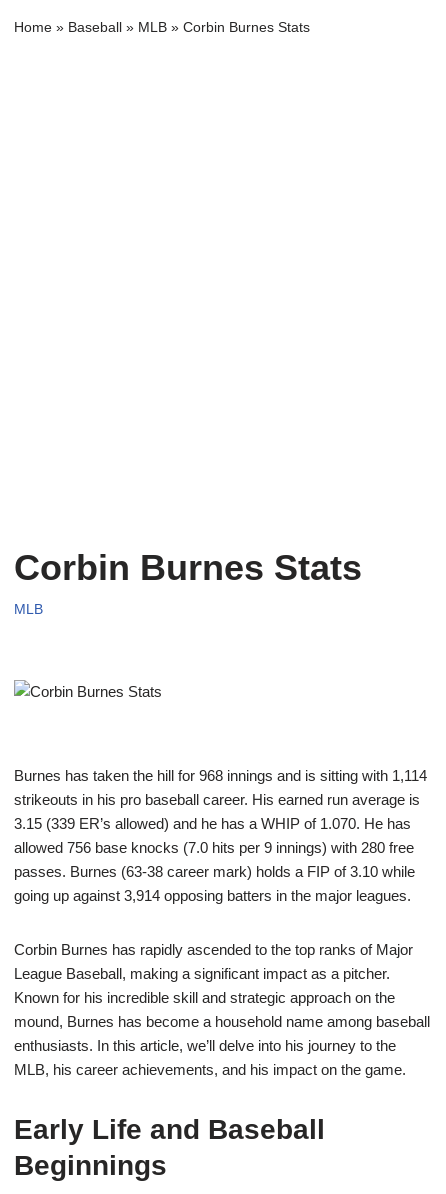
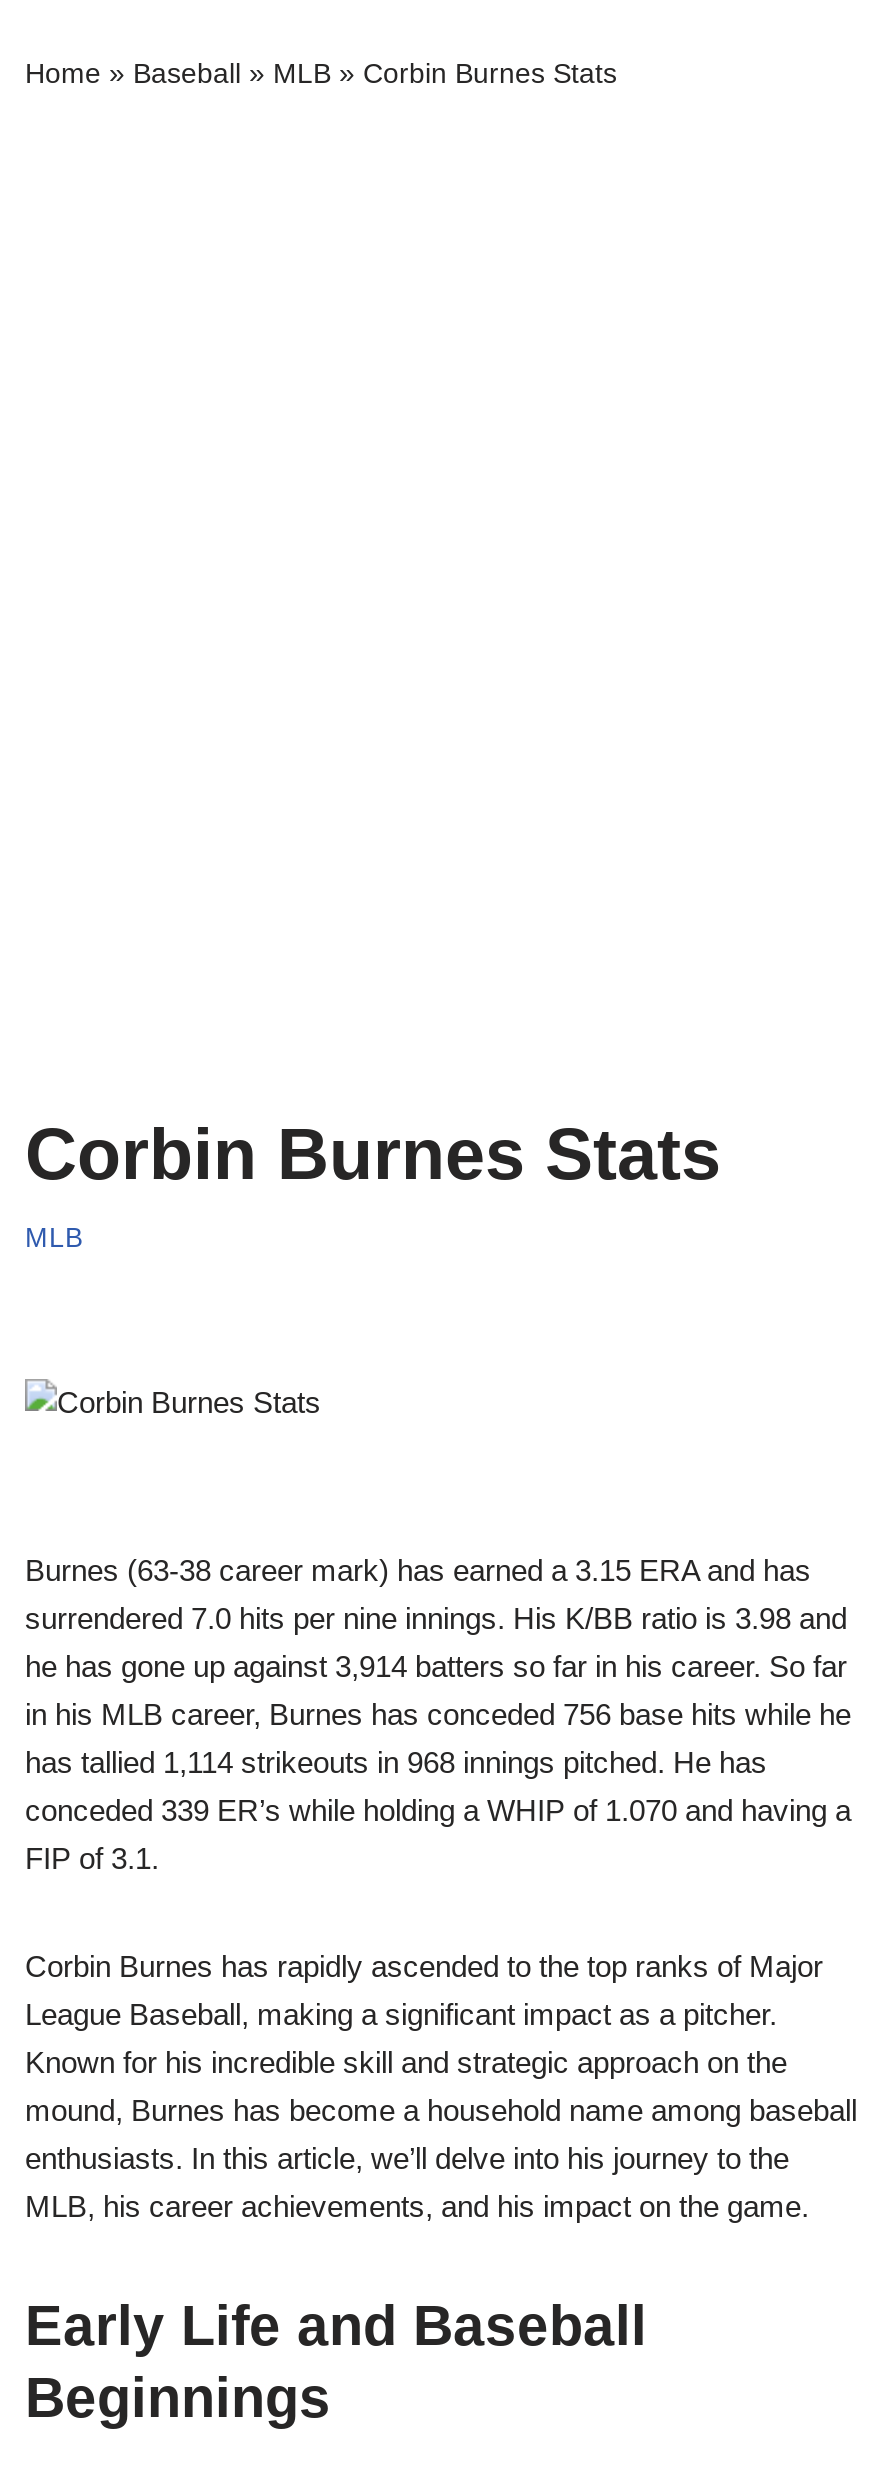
- Burnes has taken the hill for 968 innings and is sitting with 1,114
- strikeouts in his pro baseball career. His earned run average is
- 3.15 (339 ER’s allowed) and he has a WHIP of 1.070. He has
- allowed 756 base knocks (7.0 hits per 9 innings) with 280 free
- passes. Burnes (63-38 career mark) holds a FIP of 3.10 while
- going up against 3,914 opposing batters in the major leagues.
+ Burnes (63-38 career mark) has earned a 3.15 ERA and has
+ surrendered 7.0 hits per nine innings. His K/BB ratio is 3.98 and
+ he has gone up against 3,914 batters so far in his career. So far
+ in his MLB career, Burnes has conceded 756 base hits while he
+ has tallied 1,114 strikeouts in 968 innings pitched. He has
+ conceded 339 ER’s while holding a WHIP of 1.070 and having a
+ FIP of 3.1.
